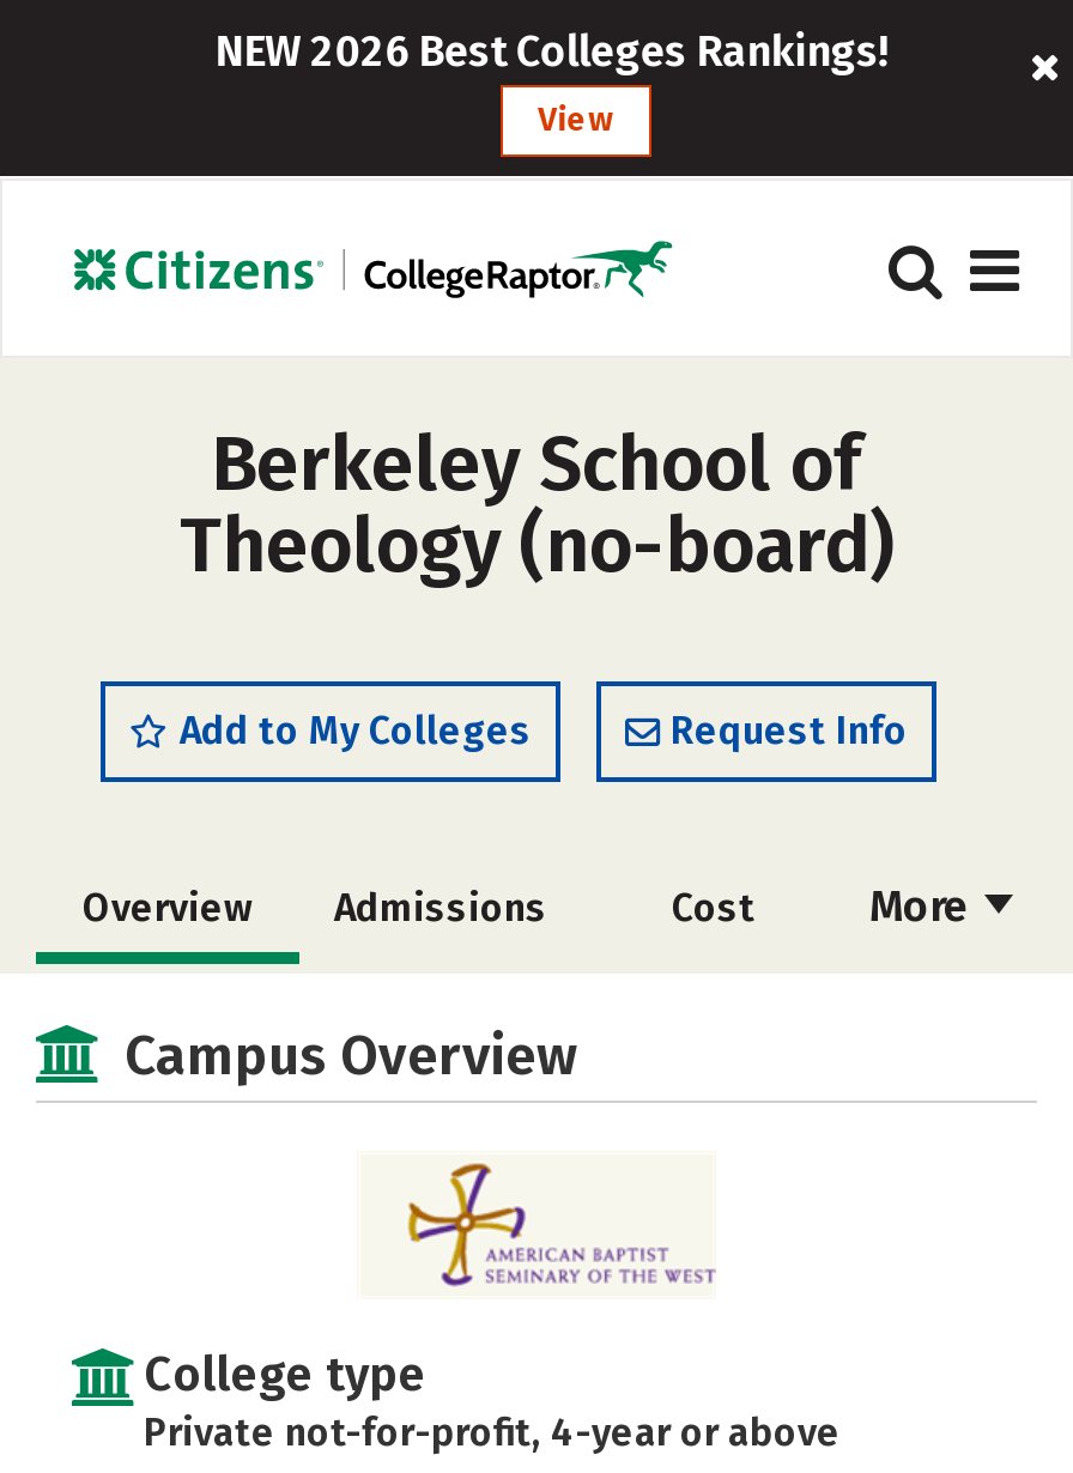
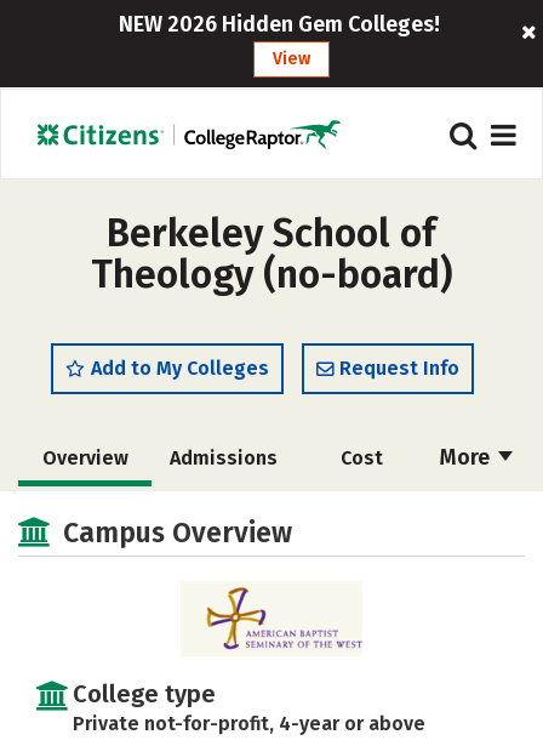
- NEW 2026 Best Colleges Rankings!
+ NEW 2026 Hidden Gem Colleges!
